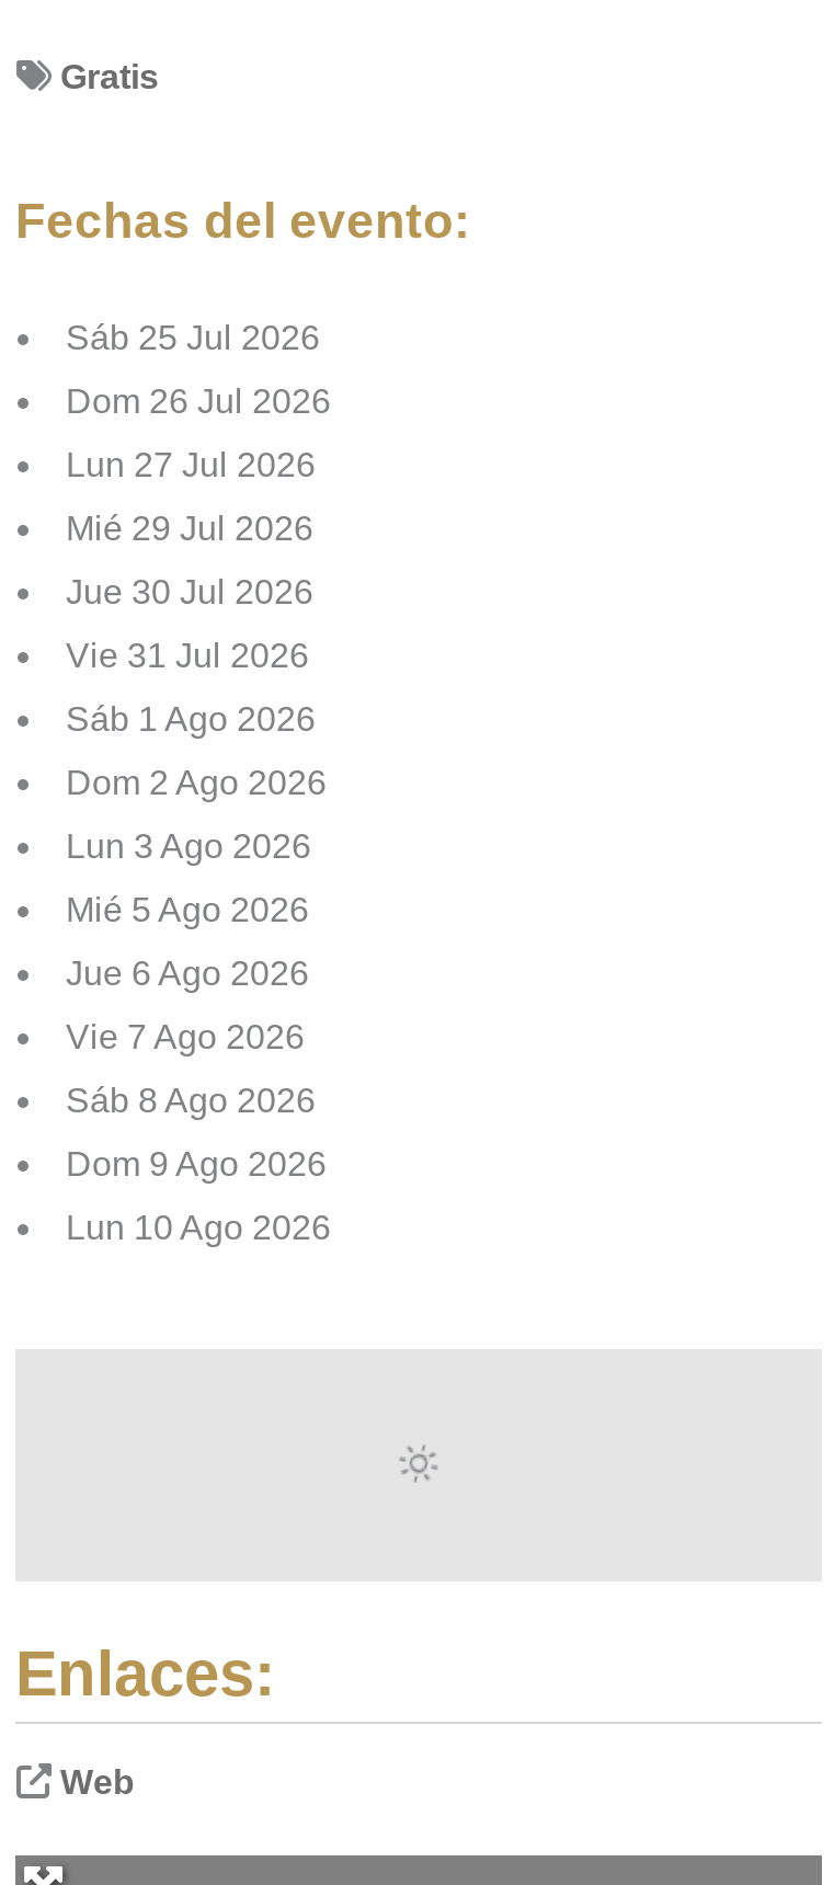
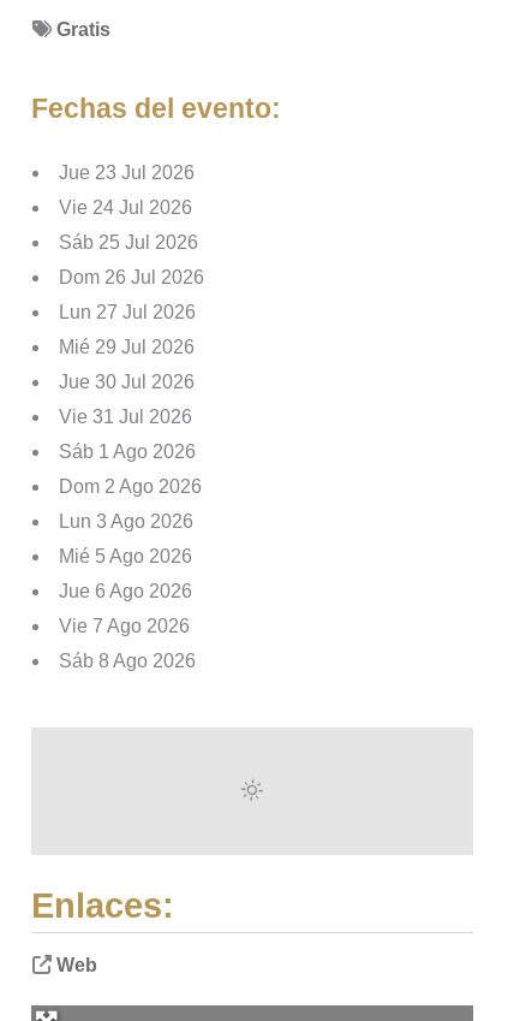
+ Jue 23 Jul 2026
+ Vie 24 Jul 2026

moved down: Sáb 25 Jul 2026 | Dom 26 Jul 2026 | Lun 27 Jul 2026 | ... | Vie 7 Ago 2026 | Sáb 8 Ago 2026

- Dom 9 Ago 2026
- Lun 10 Ago 2026
